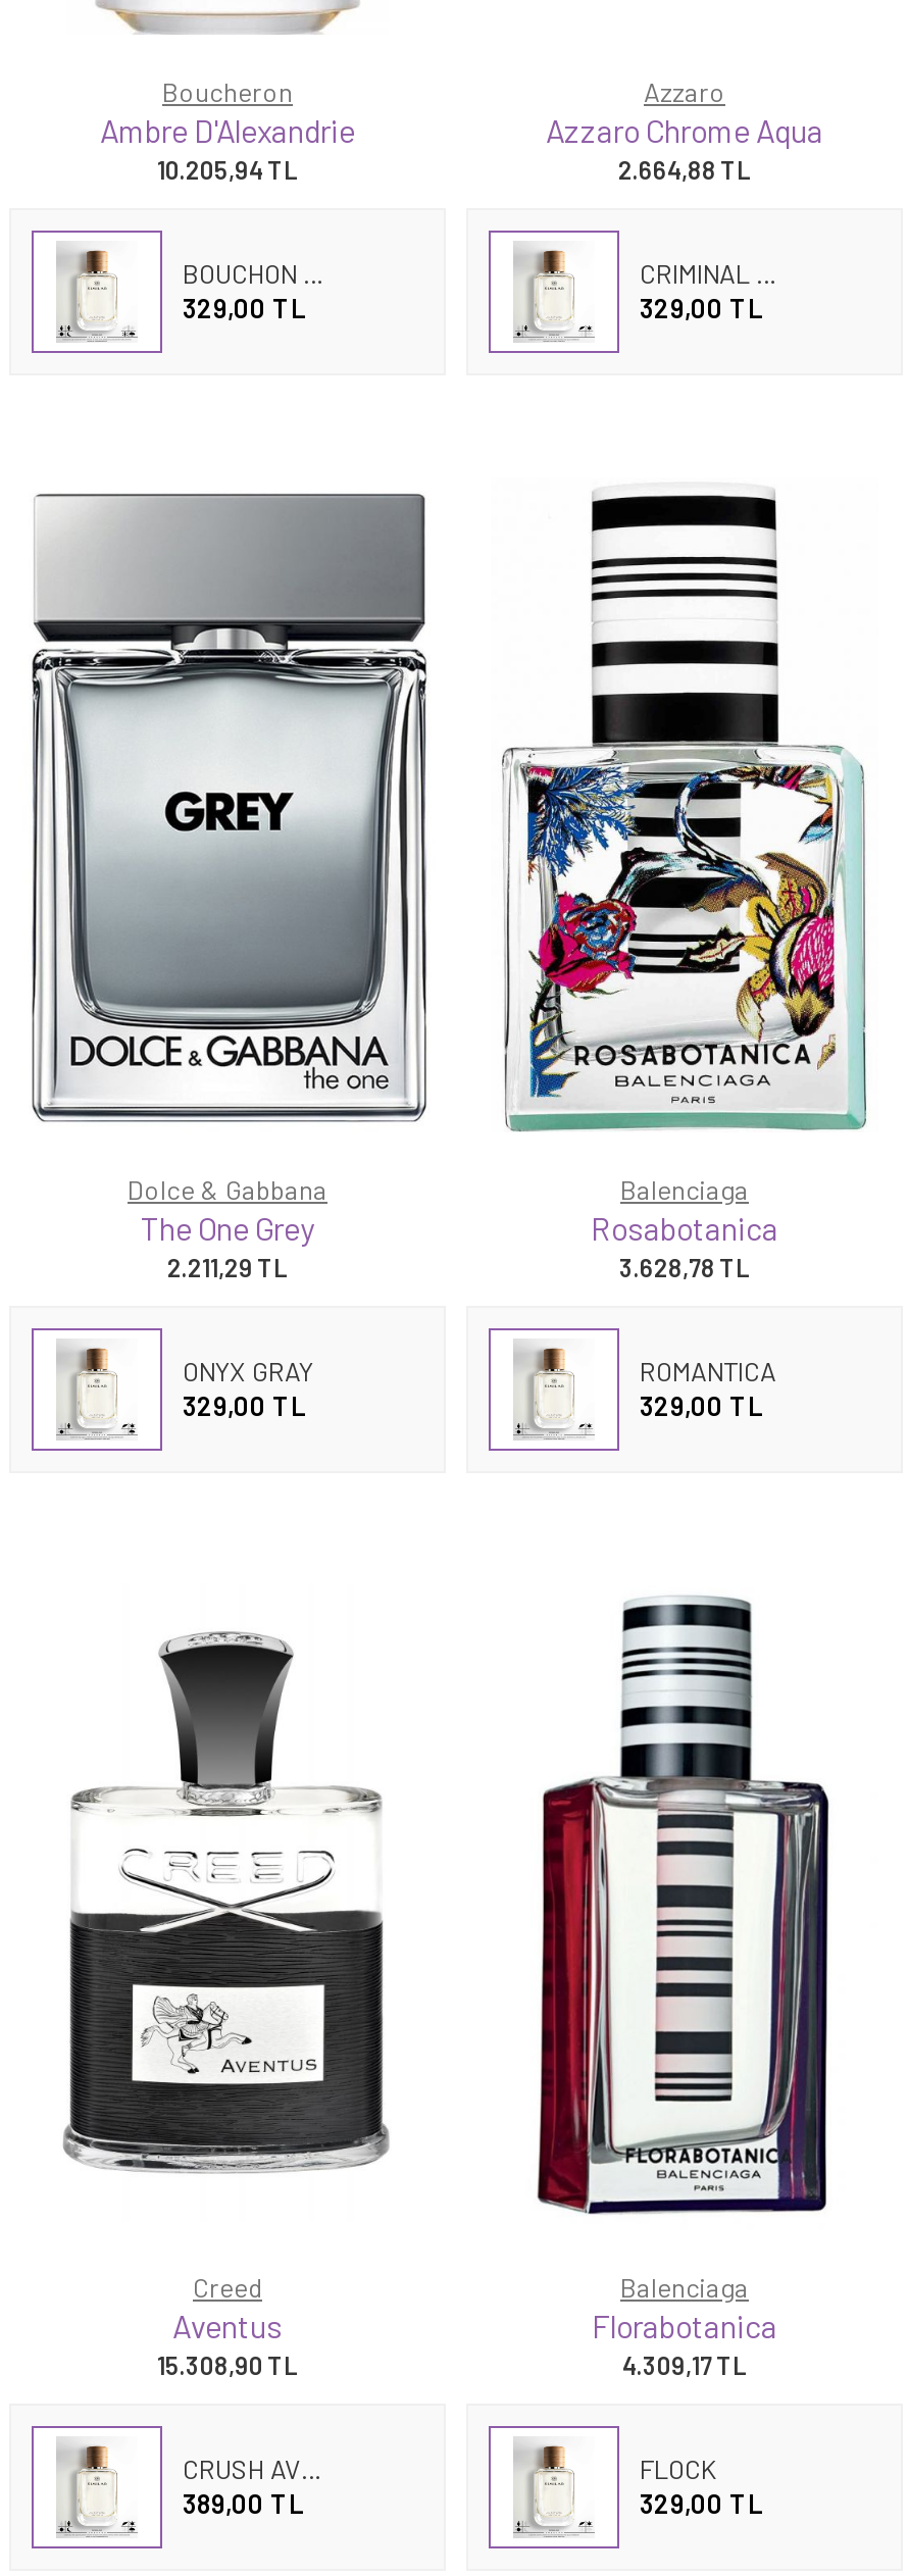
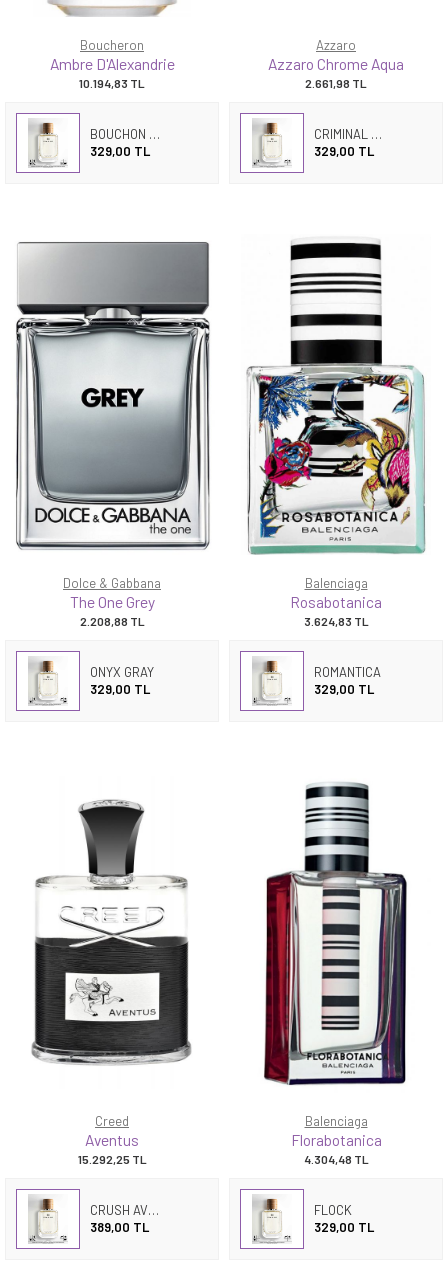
- 10.205,94 TL
+ 10.194,83 TL

- 2.664,88 TL
+ 2.661,98 TL

- 2.211,29 TL
+ 2.208,88 TL

- 3.628,78 TL
+ 3.624,83 TL

- 15.308,90 TL
+ 15.292,25 TL

- 4.309,17 TL
+ 4.304,48 TL
